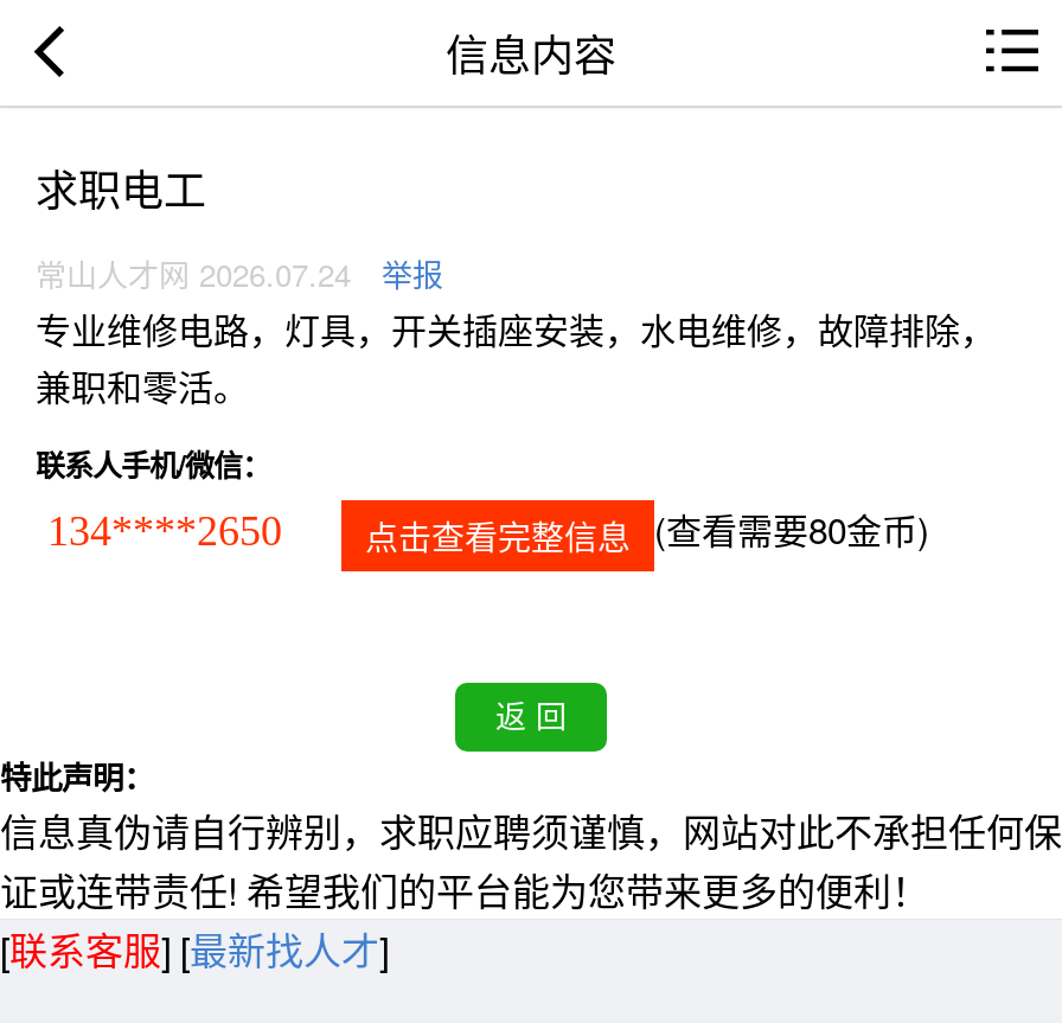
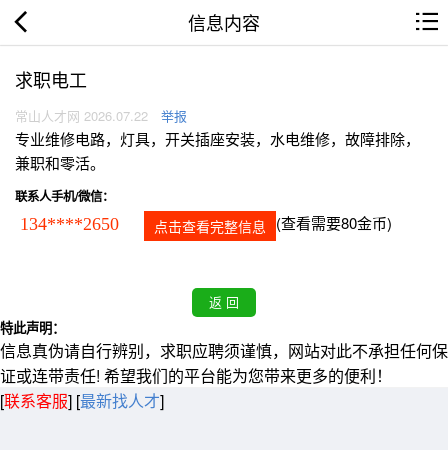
- 常山人才网 2026.07.24 举报
+ 常山人才网 2026.07.22 举报
